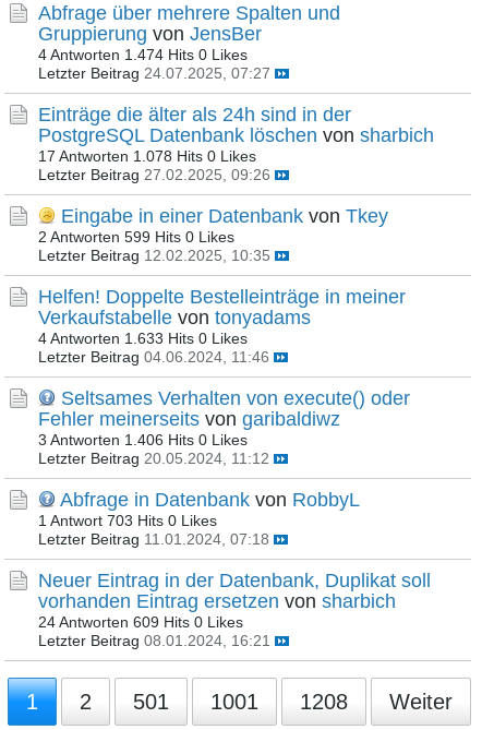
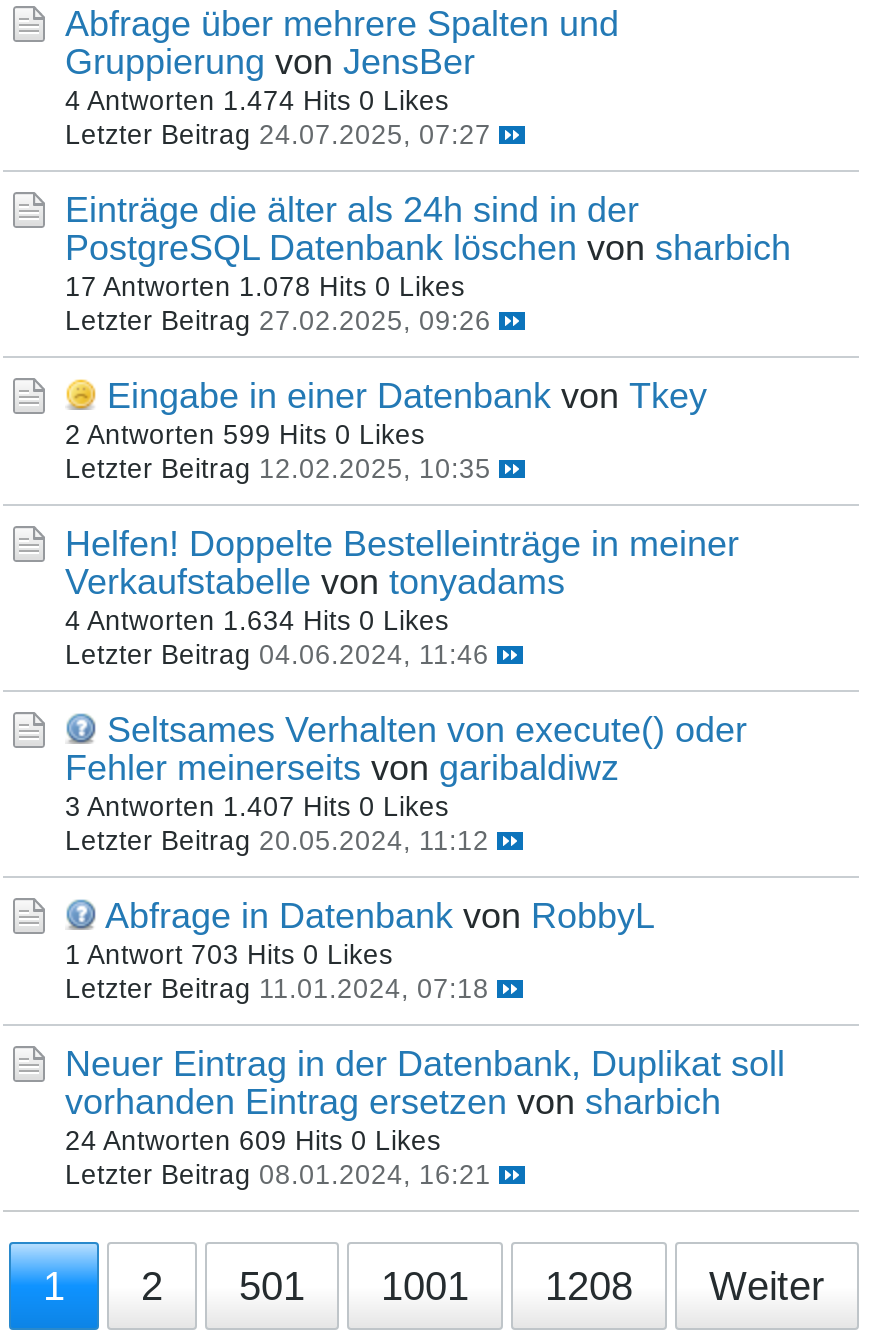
- 4 Antworten 1.633 Hits 0 Likes
+ 4 Antworten 1.634 Hits 0 Likes

- 3 Antworten 1.406 Hits 0 Likes
+ 3 Antworten 1.407 Hits 0 Likes
